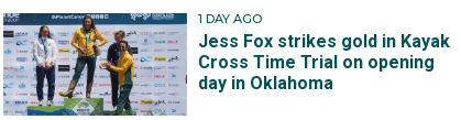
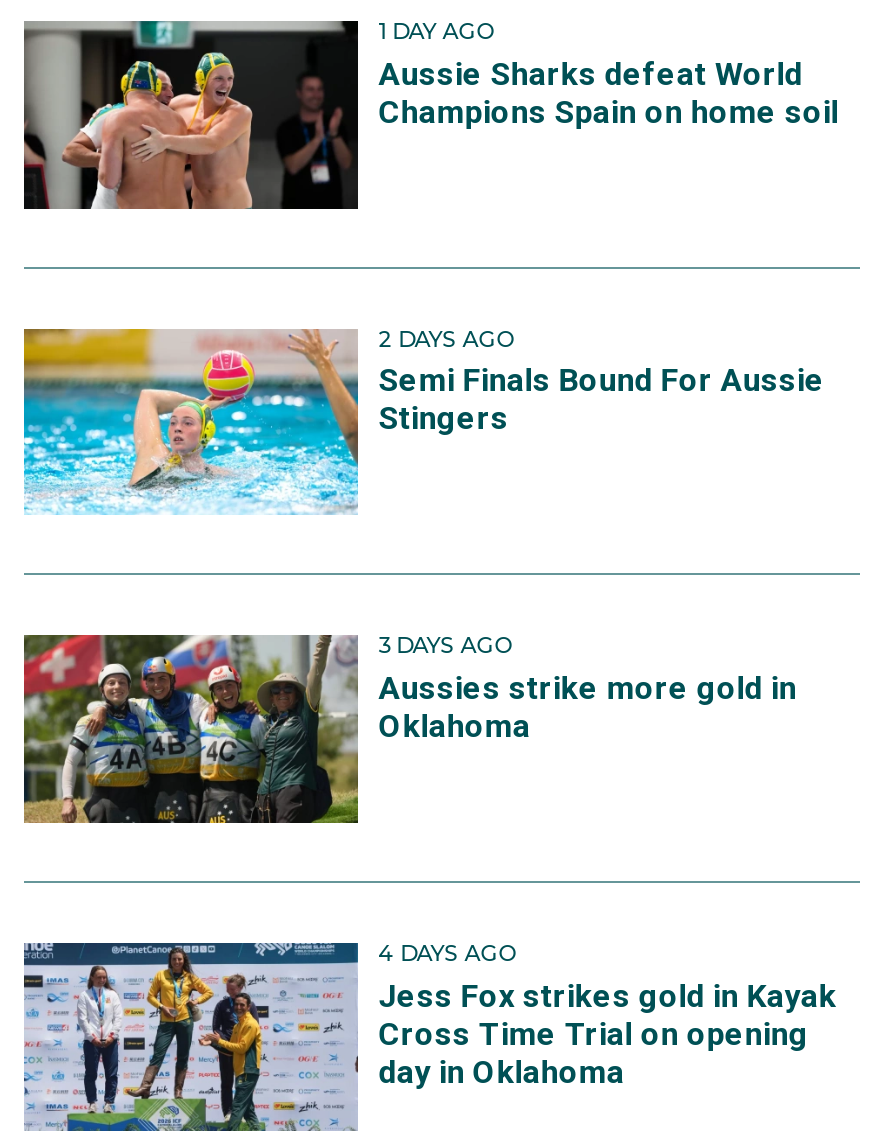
+ [image]
+ Aussie Sharks defeat World
+ Champions Spain on home soil

+ [image]
+ 2 DAYS AGO
+ Semi Finals Bound For Aussie
+ Stingers

+ [image]
+ 3 DAYS AGO
+ Aussies strike more gold in
+ Oklahoma

+ 4 DAYS AGO
